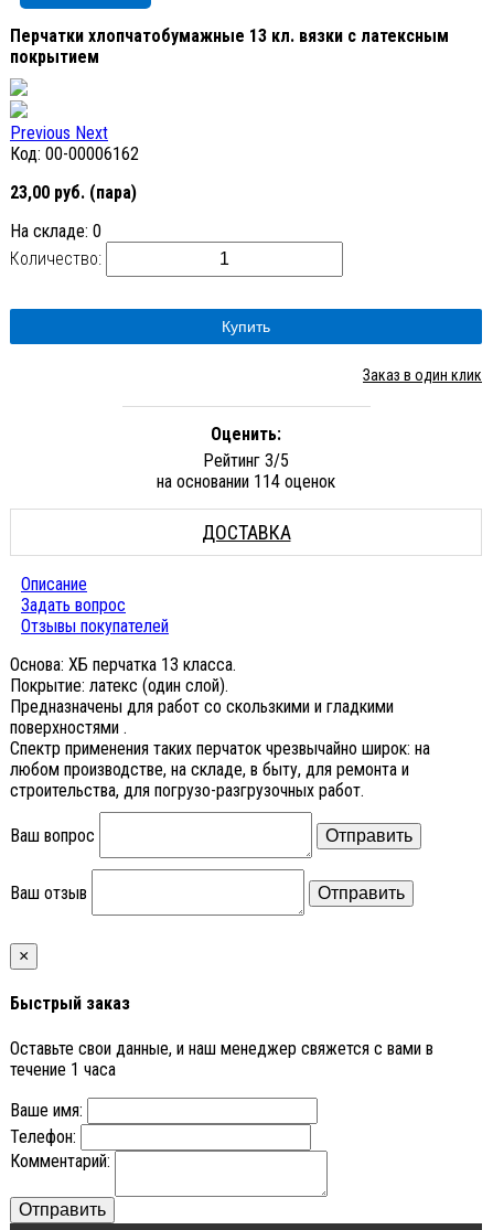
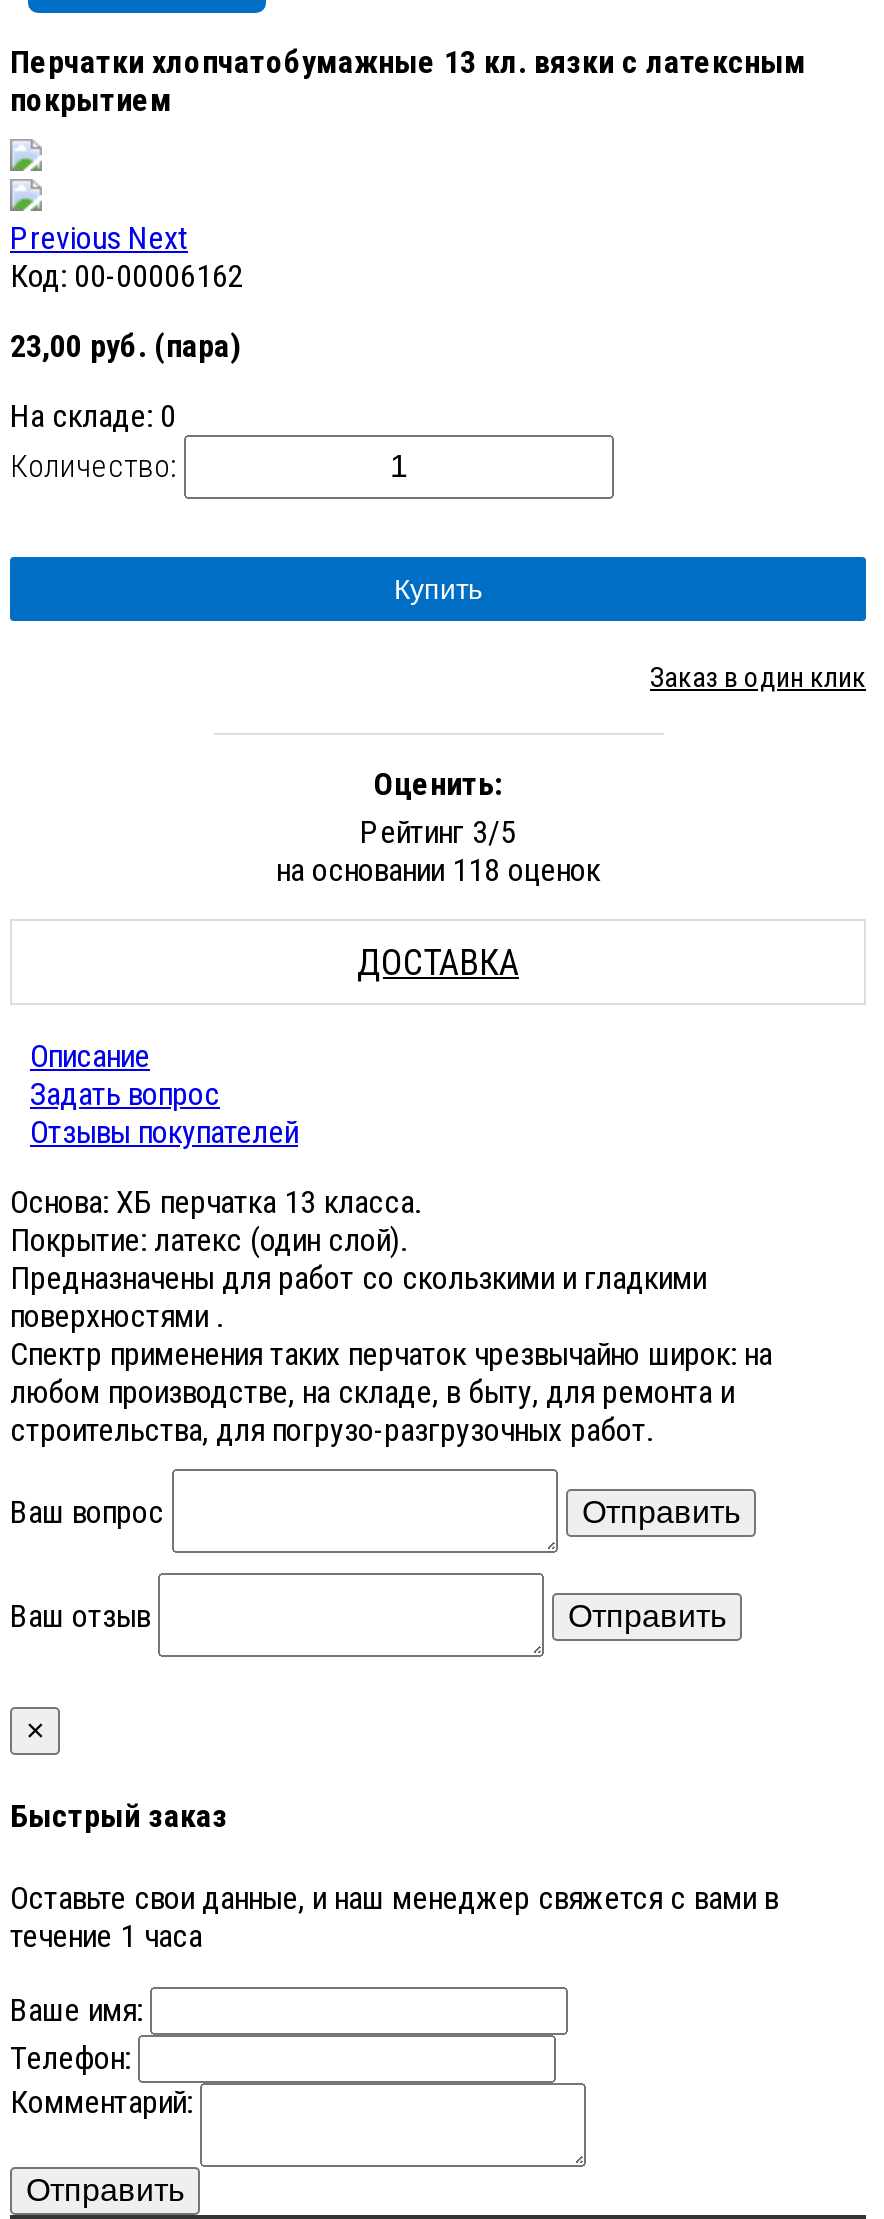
- на основании 114 оценок
+ на основании 118 оценок
